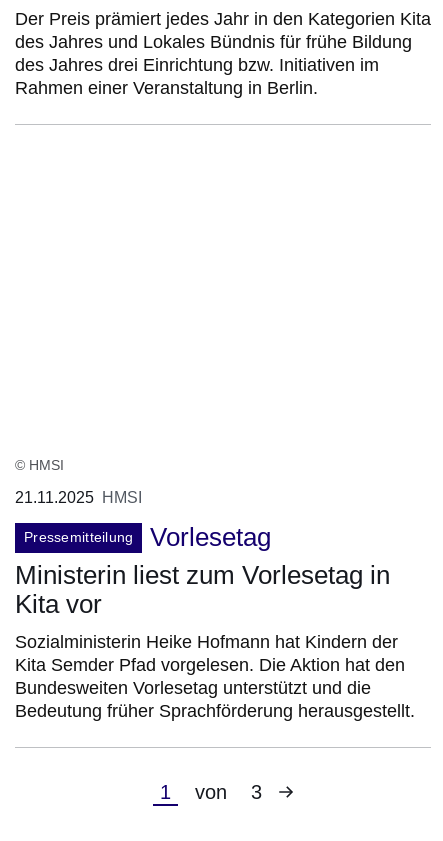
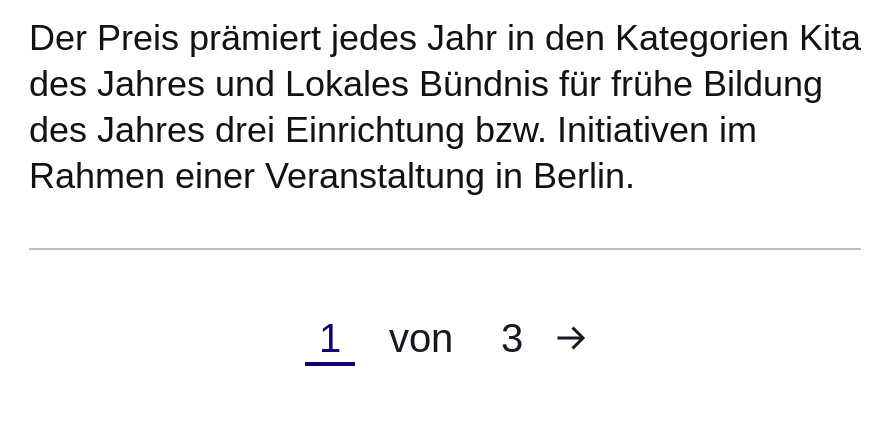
- © HMSI
- 21.11.2025 HMSI
- Pressemitteilung
- Vorlesetag
- Ministerin liest zum Vorlesetag in
- Kita vor
- Sozialministerin Heike Hofmann hat Kindern der
- Kita Semder Pfad vorgelesen. Die Aktion hat den
- Bundesweiten Vorlesetag unterstützt und die
- Bedeutung früher Sprachförderung herausgestellt.
